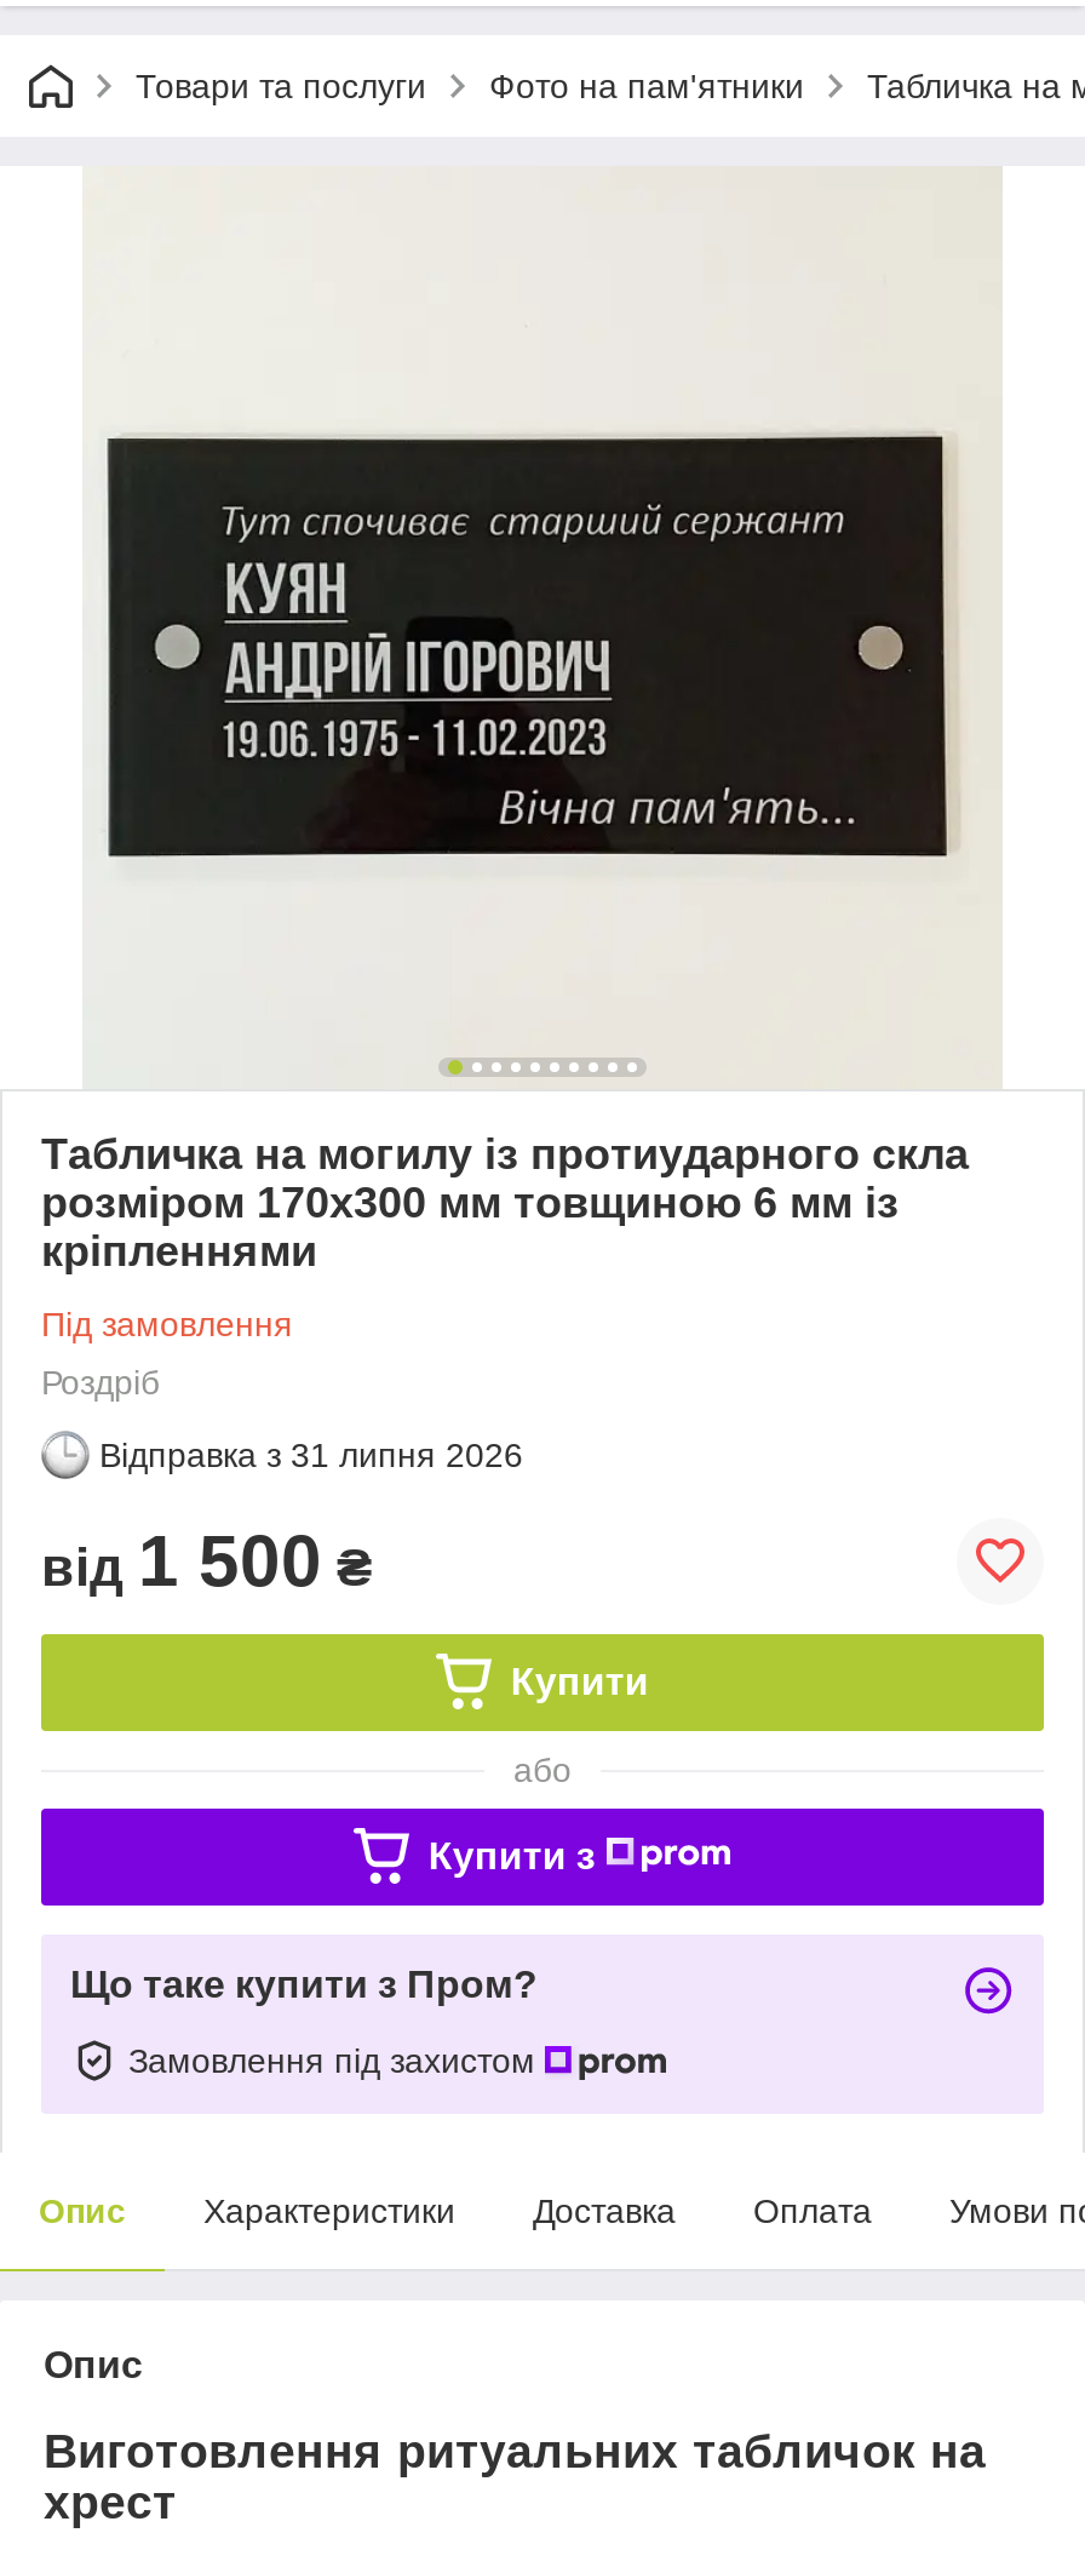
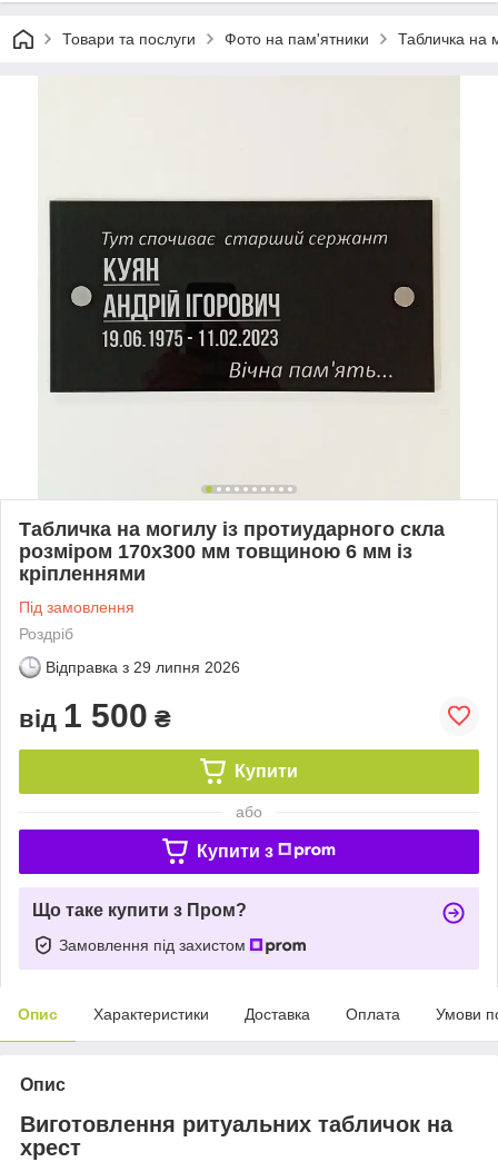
- Відправка з 31 липня 2026
+ Відправка з 29 липня 2026
